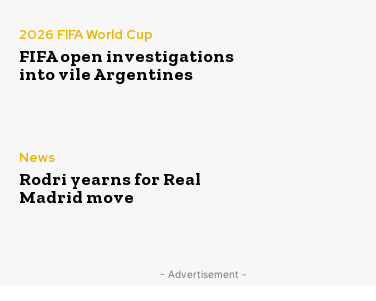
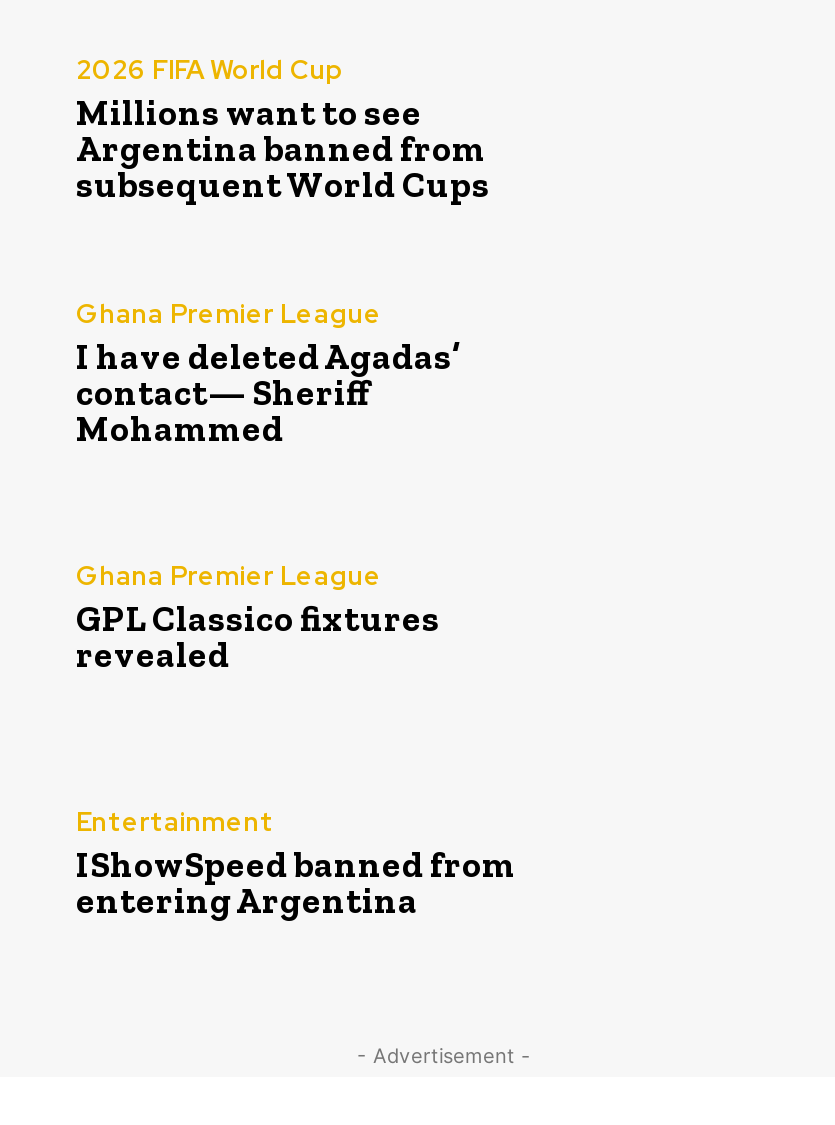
- FIFA open investigations
- into vile Argentines
+ Millions want to see
+ Argentina banned from
+ subsequent World Cups
+ Ghana Premier League
+ I have deleted Agadas’
+ contact— Sheriff
+ Mohammed
+ Ghana Premier League
+ GPL Classico fixtures
+ revealed

- News
- Rodri yearns for Real
- Madrid move
+ Entertainment
+ IShowSpeed banned from
+ entering Argentina
